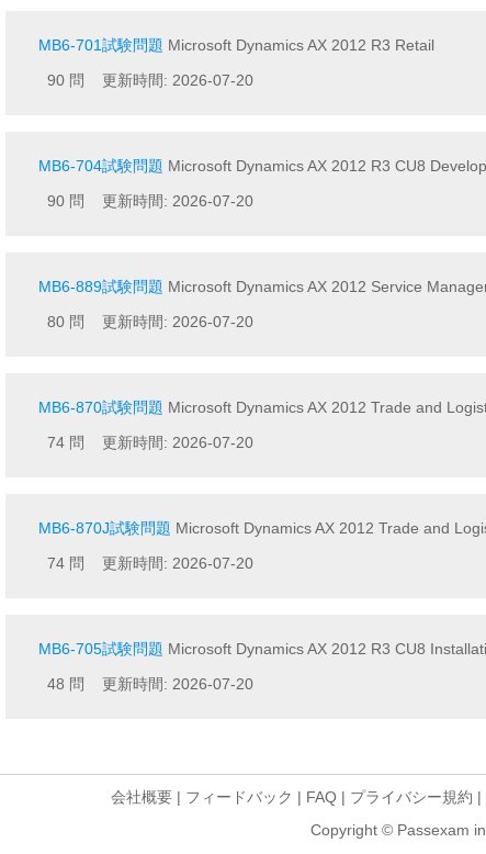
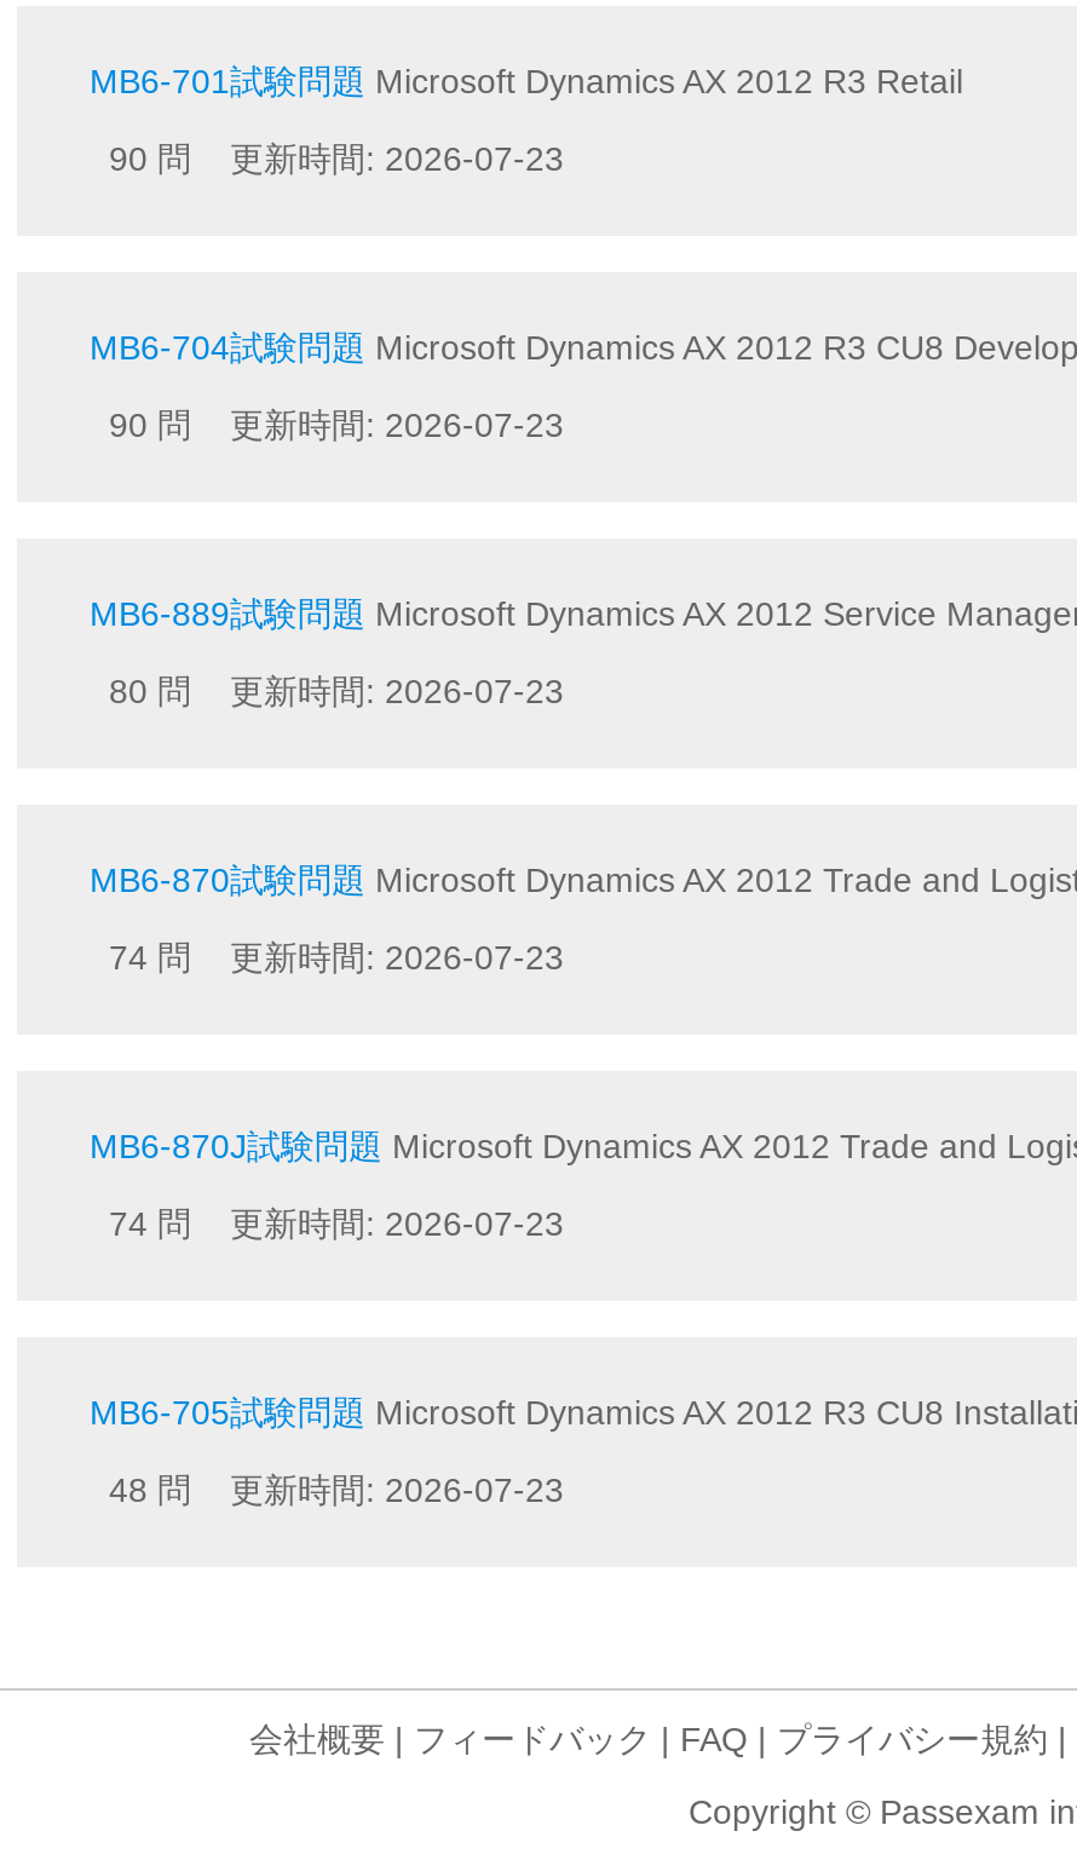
- 90 問 更新時間: 2026-07-20
+ 90 問 更新時間: 2026-07-23

- 90 問 更新時間: 2026-07-20
+ 90 問 更新時間: 2026-07-23

- 80 問 更新時間: 2026-07-20
+ 80 問 更新時間: 2026-07-23

- 74 問 更新時間: 2026-07-20
+ 74 問 更新時間: 2026-07-23

- 74 問 更新時間: 2026-07-20
+ 74 問 更新時間: 2026-07-23

- 48 問 更新時間: 2026-07-20
+ 48 問 更新時間: 2026-07-23
